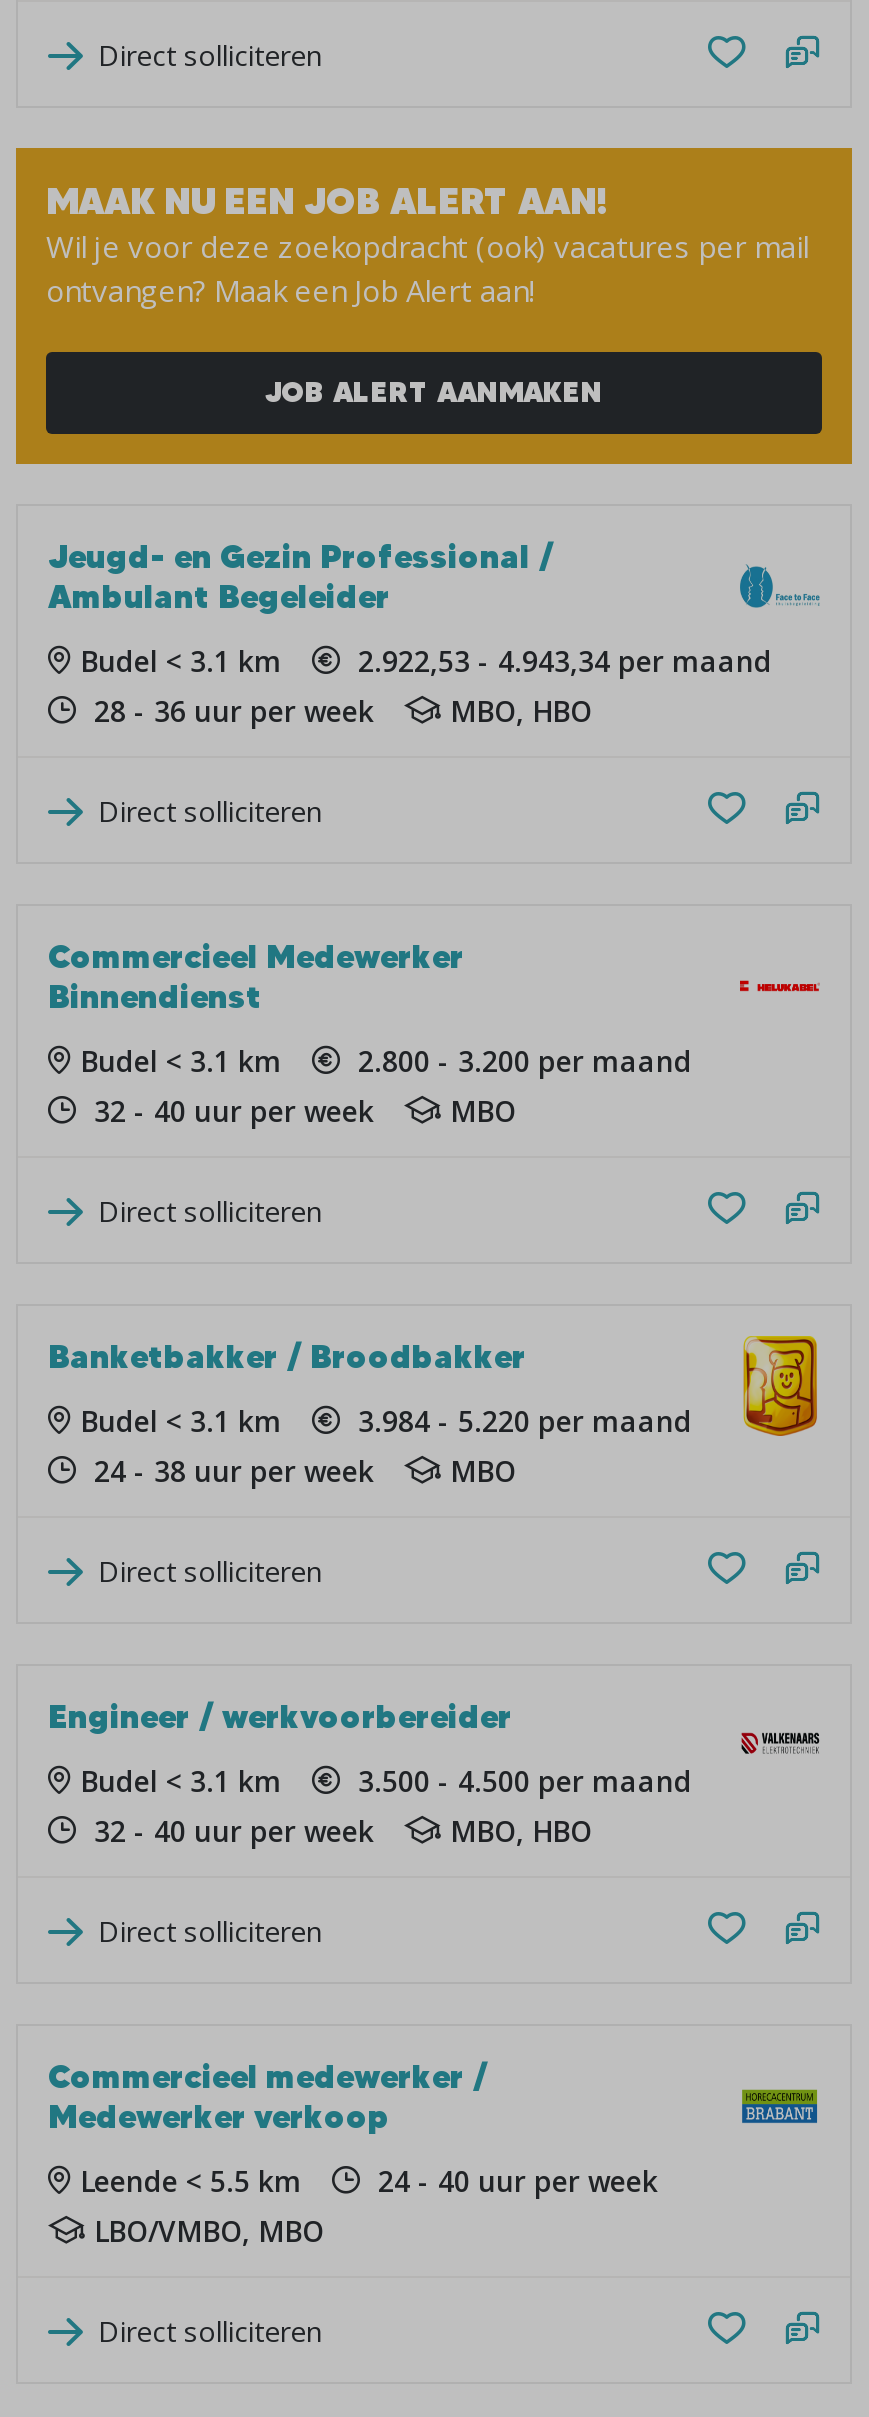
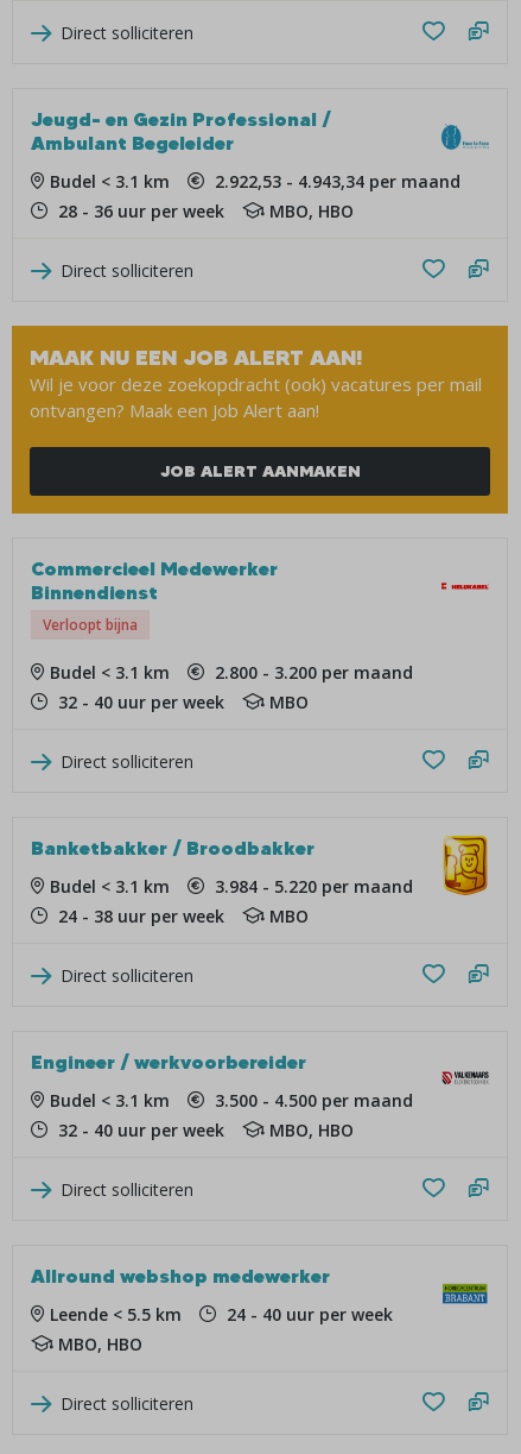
moved down: [image] | MAAK NU EEN JOB ALERT AAN! | Wil je voor deze zoekopdracht (ook) vacatures per mail | ontvangen? Maak een Job Alert aan! | JOB ALERT AANMAKEN

moved up: Jeugd- en Gezin Professional / | Ambulant Begeleider | Budel < 3.1 km | 2.922,53 - 4.943,34 per maand | 28 - 36 uur per week | MBO, HBO | Direct solliciteren

+ Verloopt bijna

moved down: [image] | Budel < 3.1 km | 2.800 - 3.200 per maand | ... | MBO, HBO | Direct solliciteren

- Commercieel medewerker /
- Medewerker verkoop
+ Allround webshop medewerker

- LBO/VMBO, MBO
+ MBO, HBO
